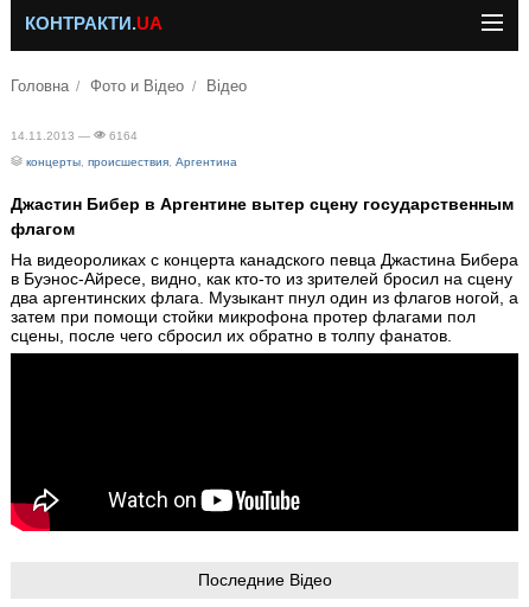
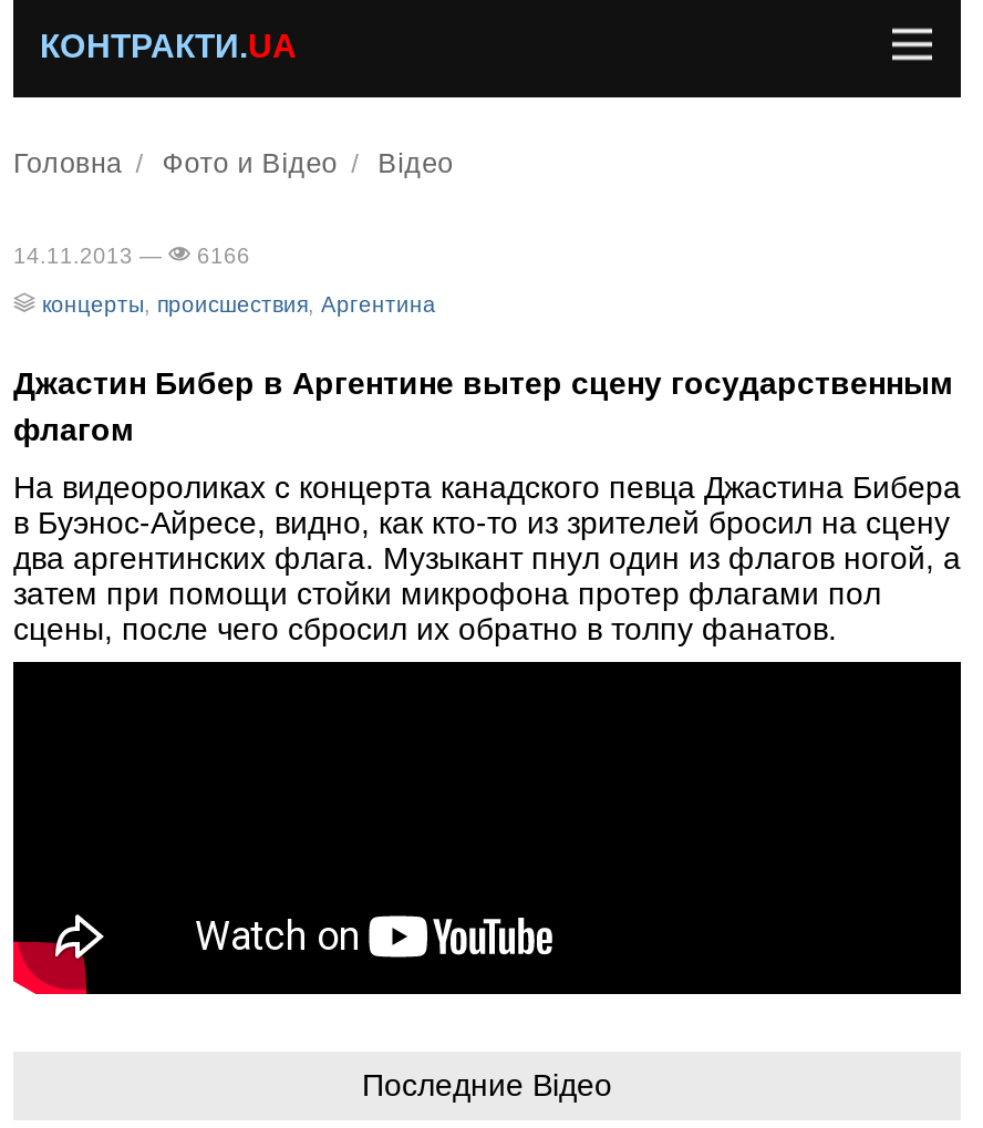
- 14.11.2013 — 6164
+ 14.11.2013 — 6166
